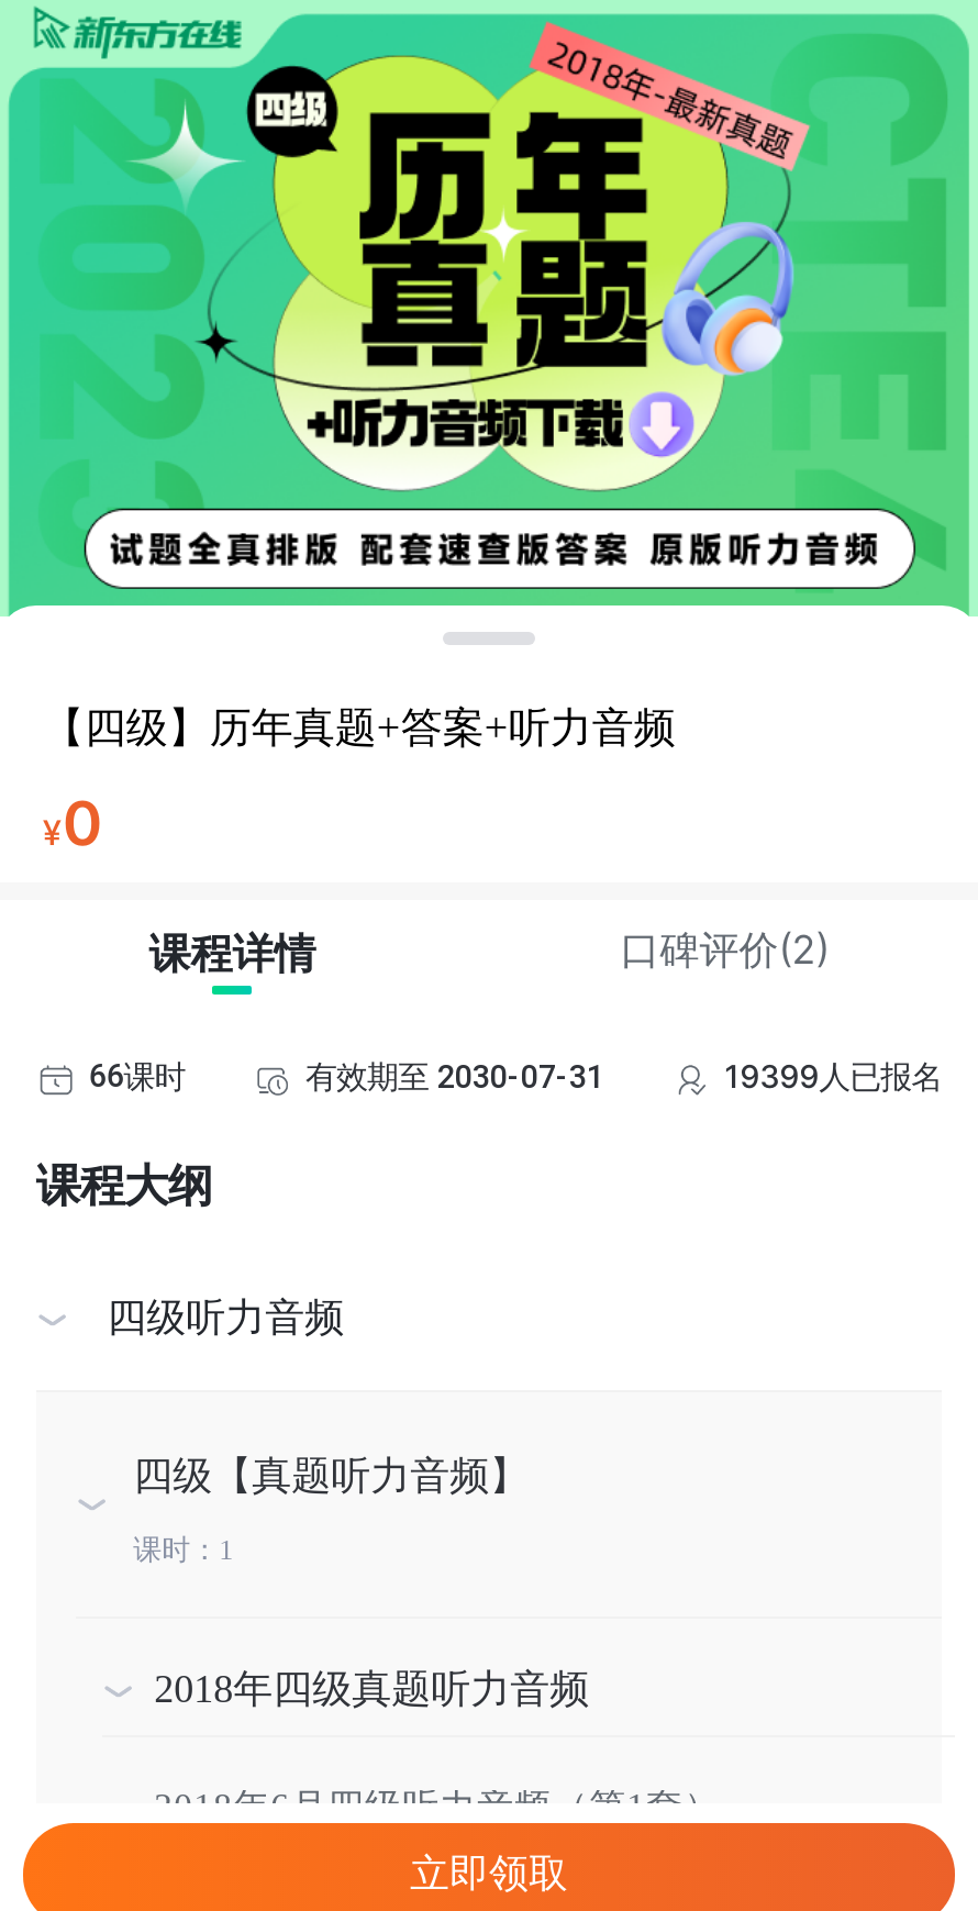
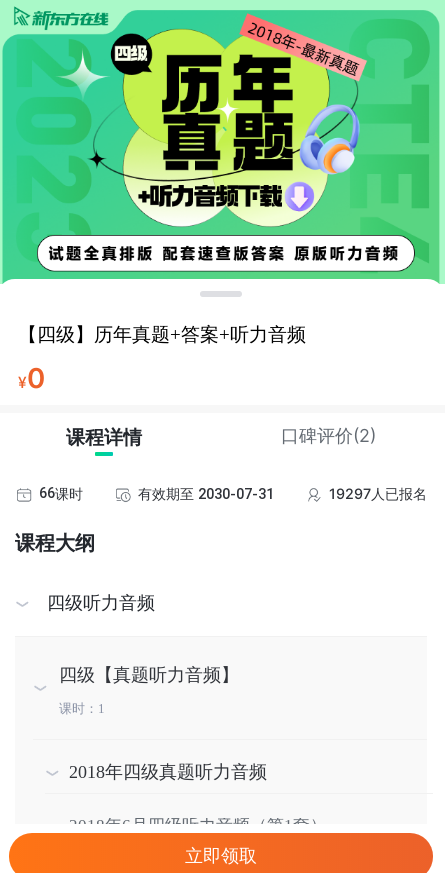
- 19399人已报名
+ 19297人已报名
